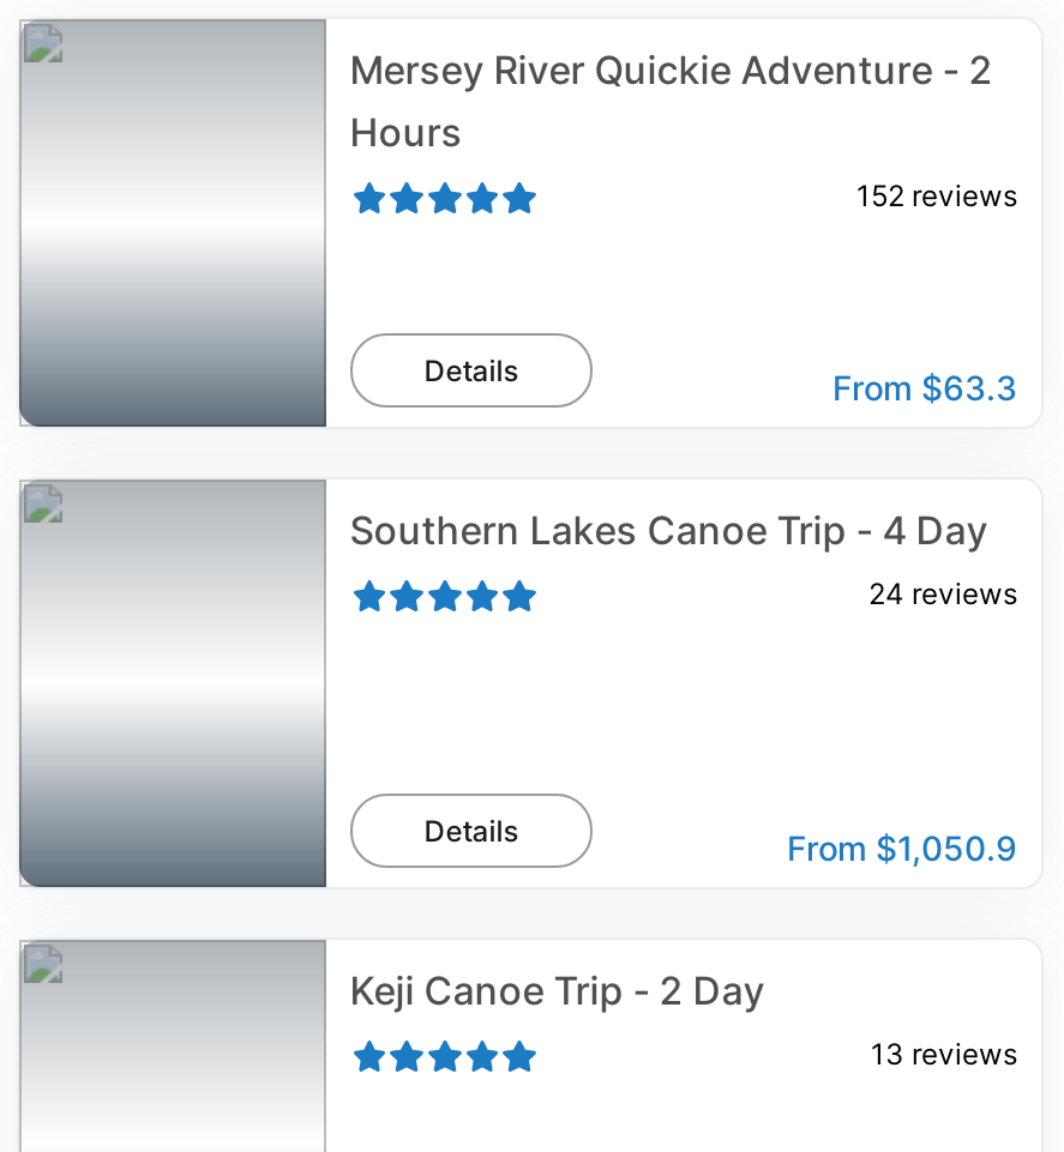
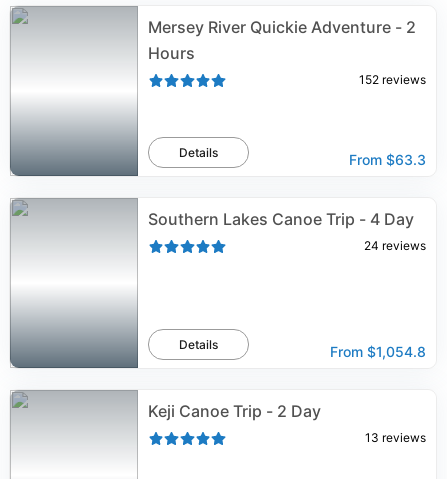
- From $1,050.9
+ From $1,054.8
